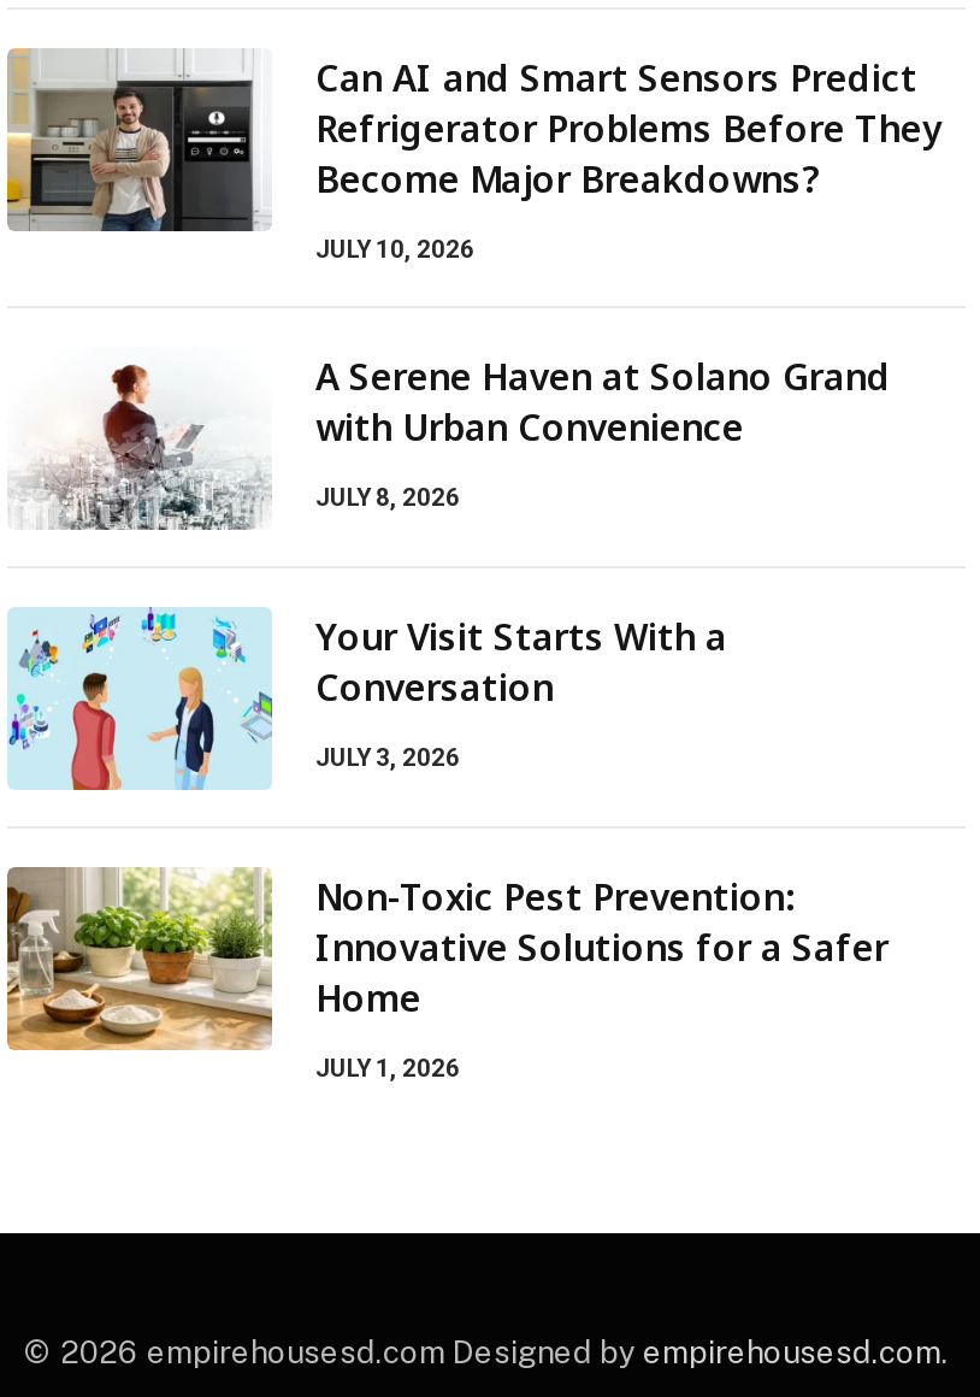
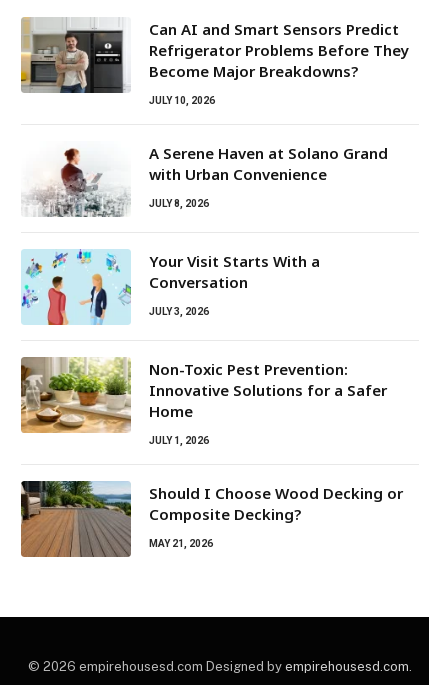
+ [image]
+ Should I Choose Wood Decking or
+ Composite Decking?
+ MAY 21, 2026
